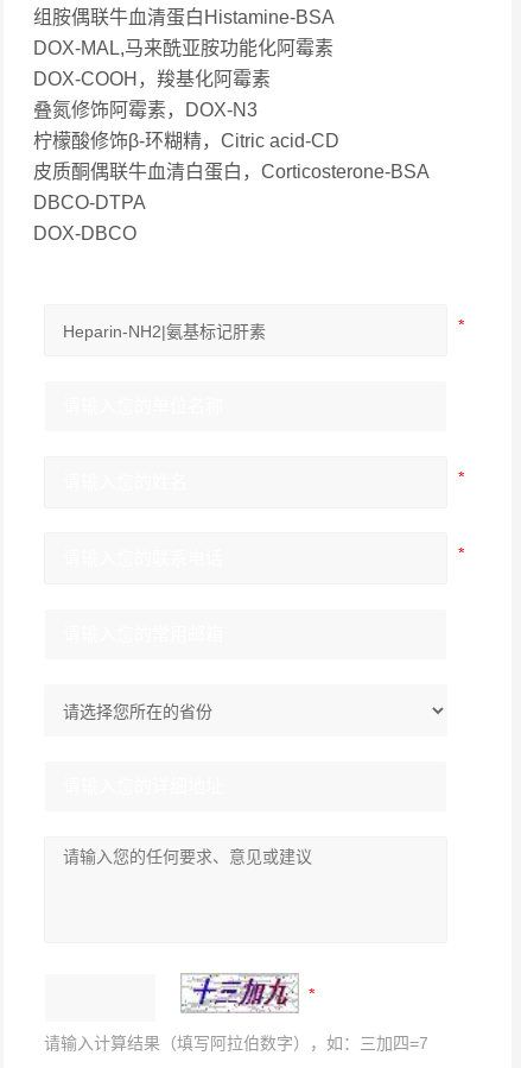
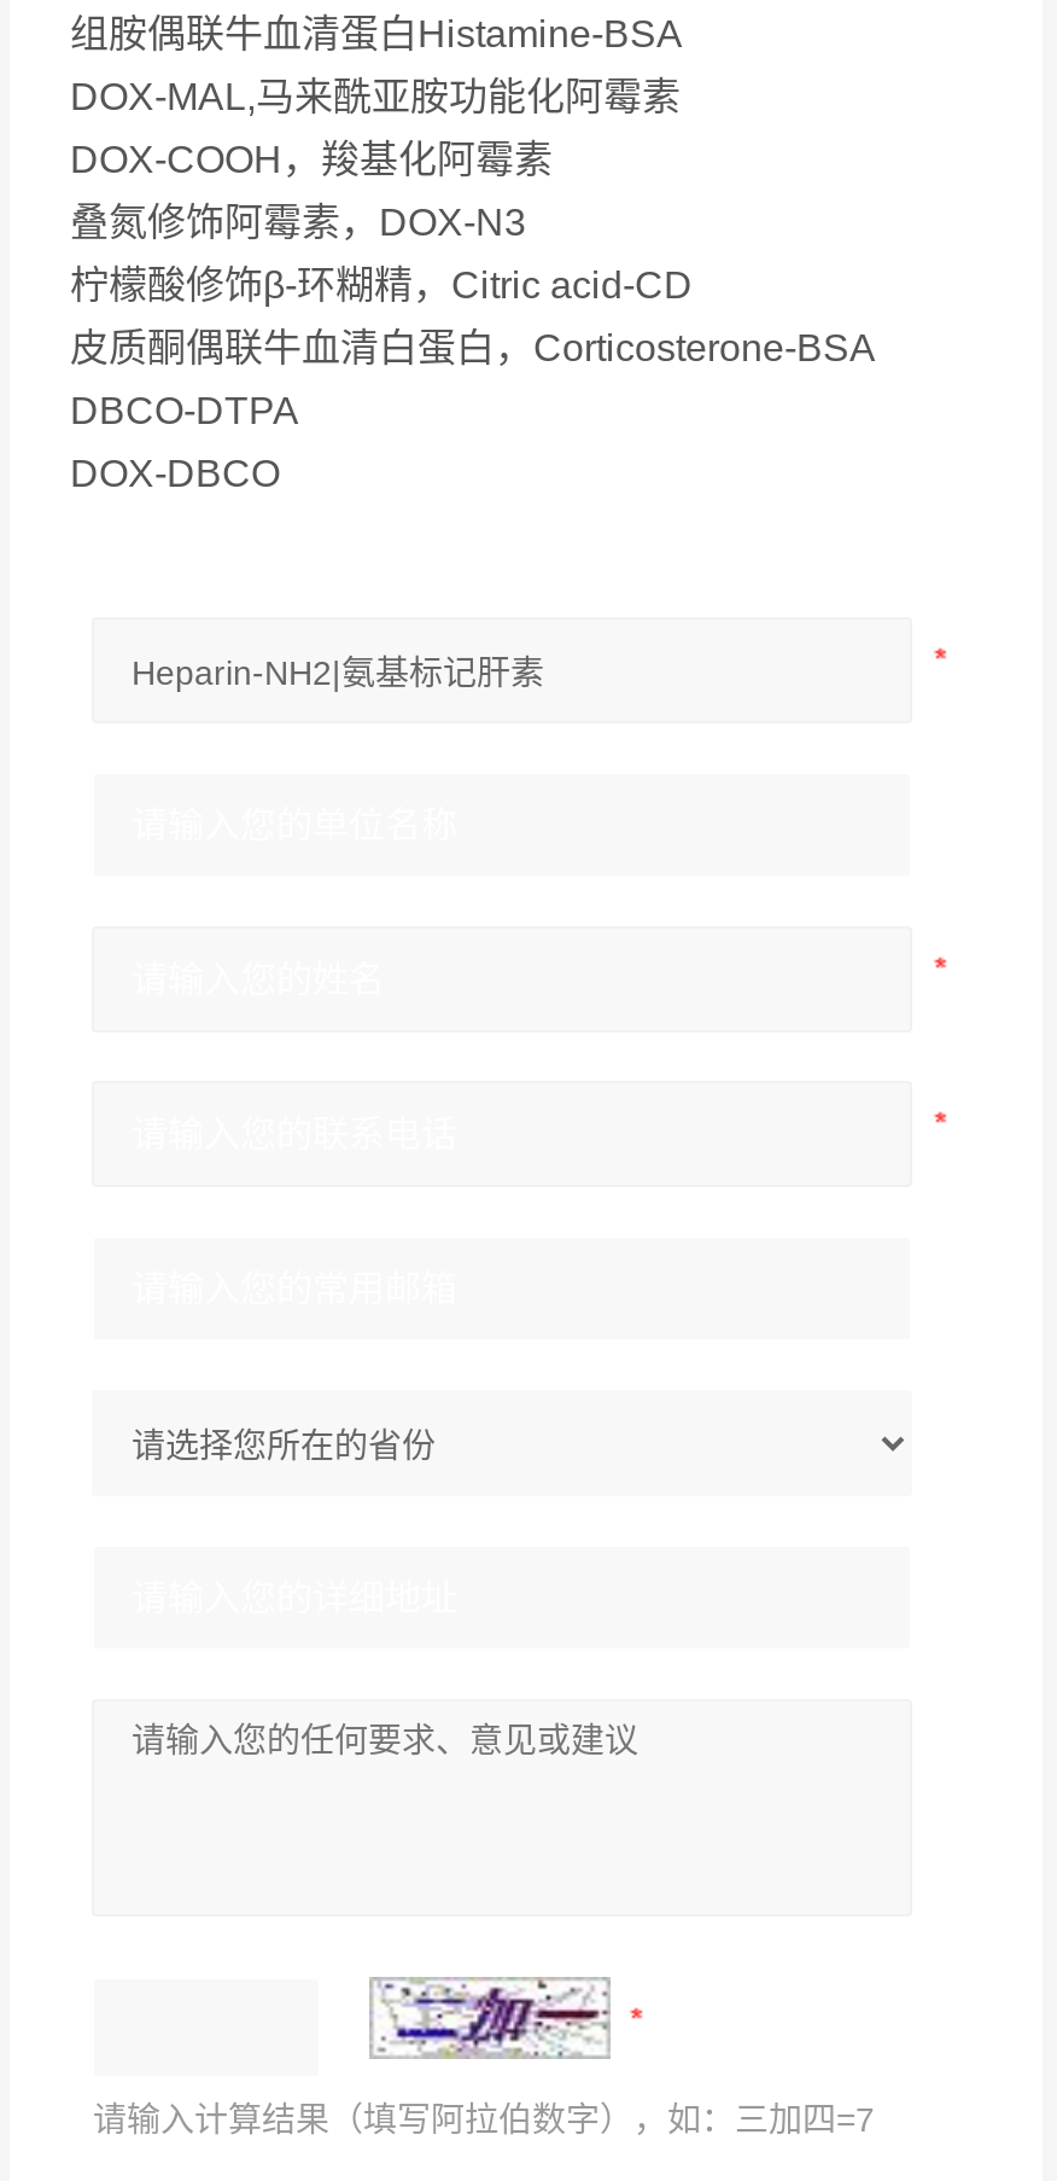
- [image]
+ [image]
